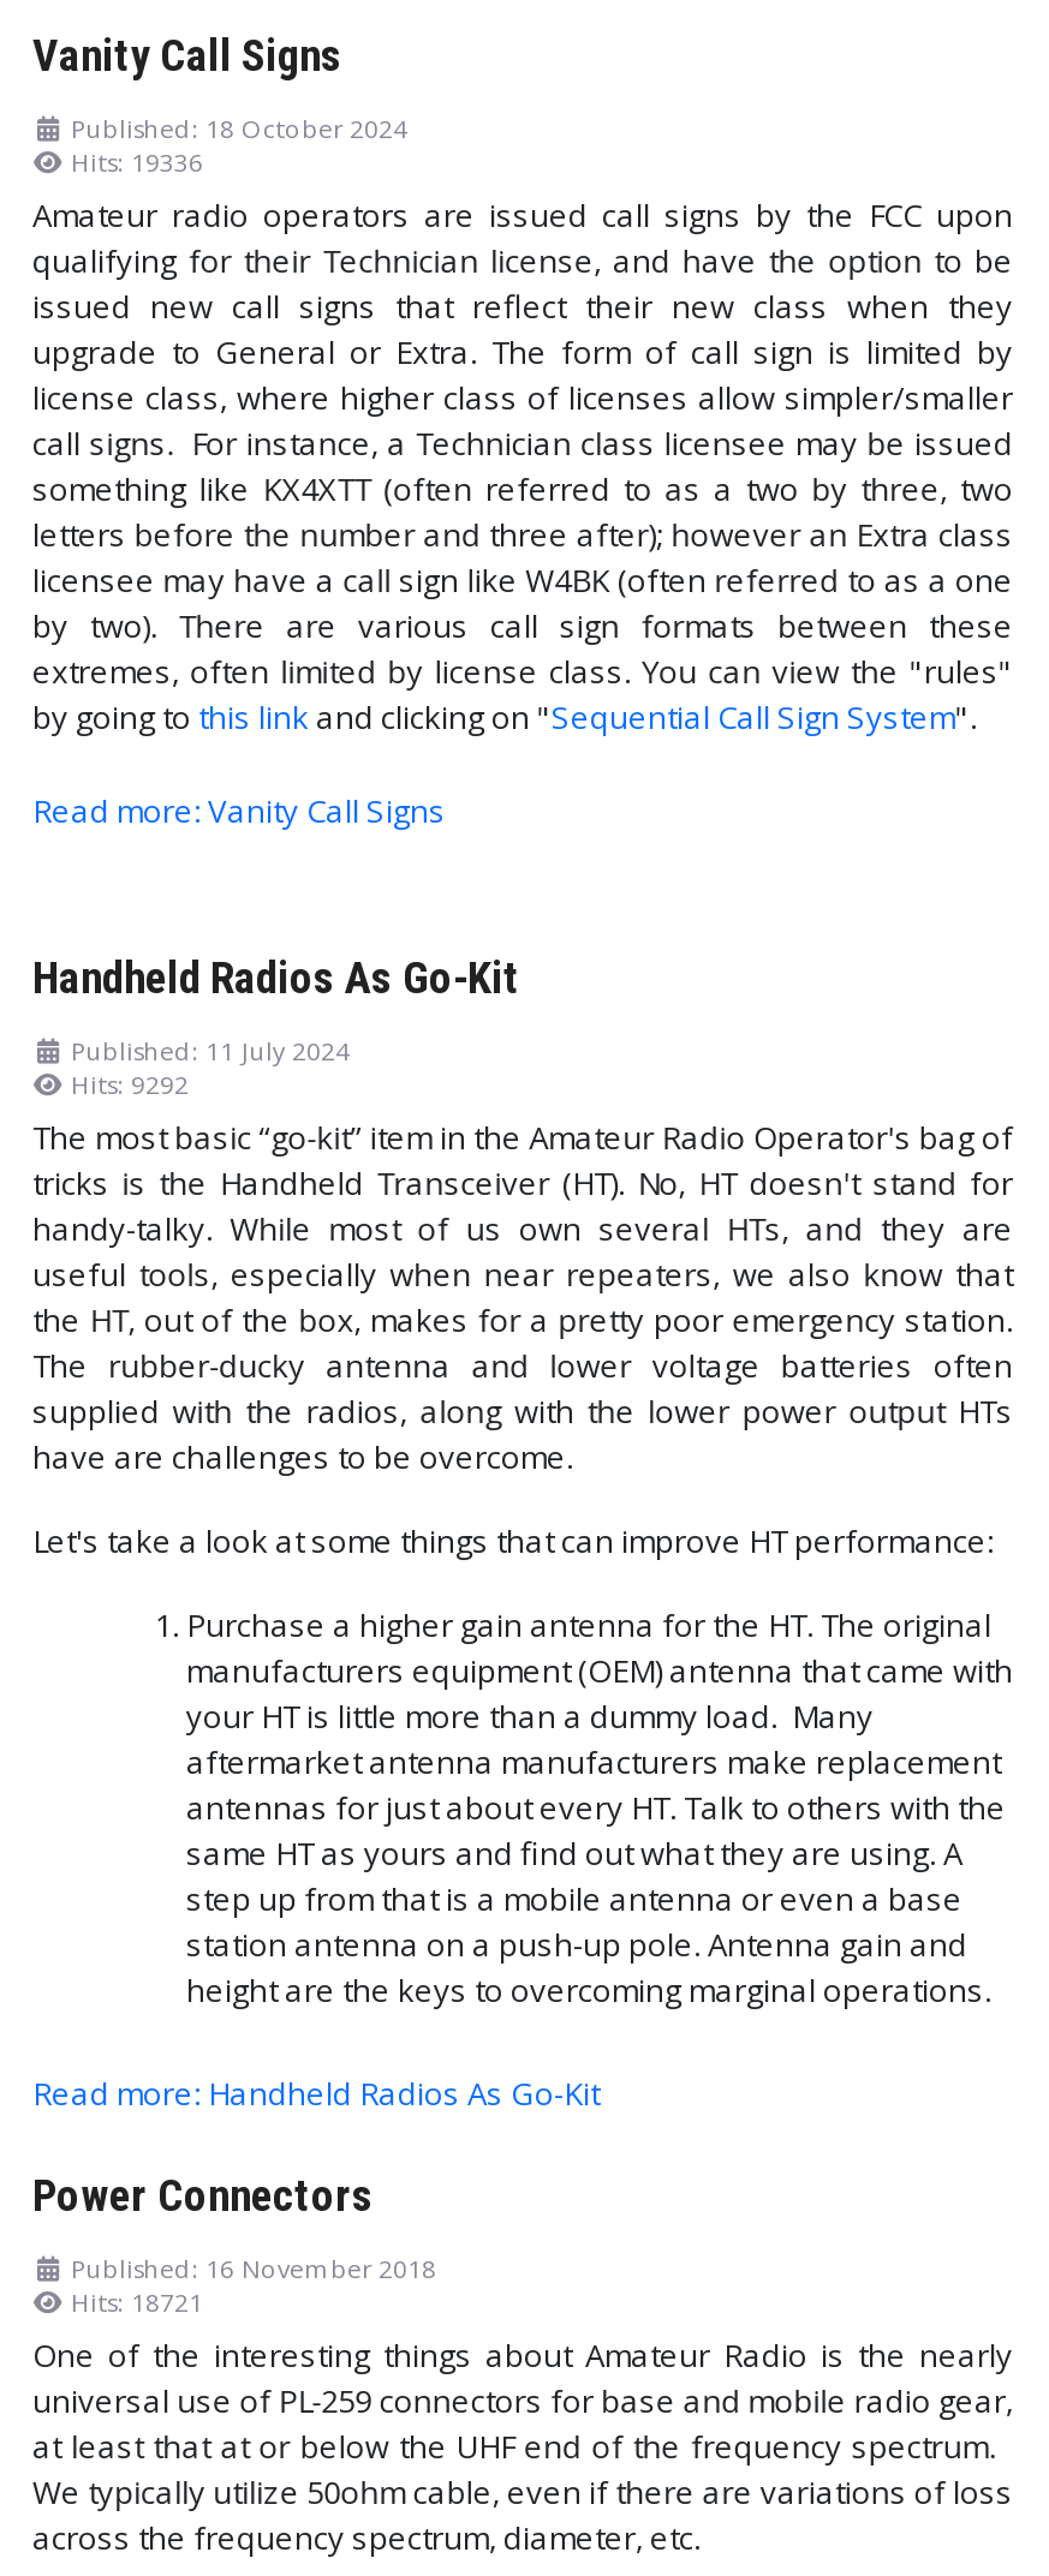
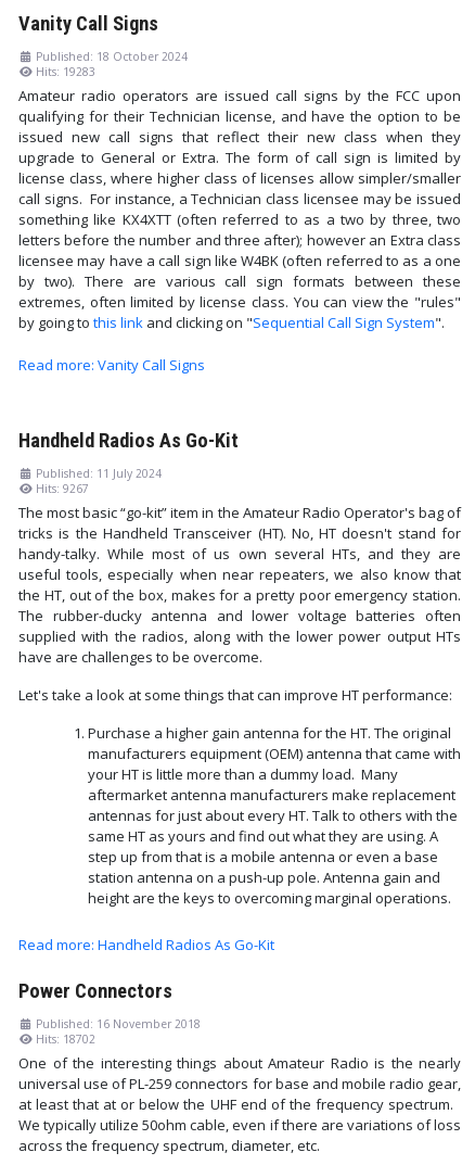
- Hits: 19336
+ Hits: 19283

- Hits: 9292
+ Hits: 9267

- Hits: 18721
+ Hits: 18702
